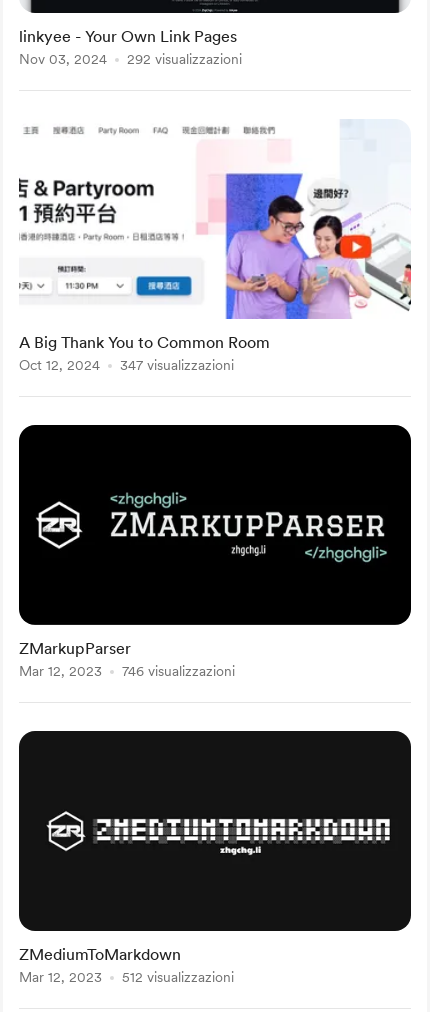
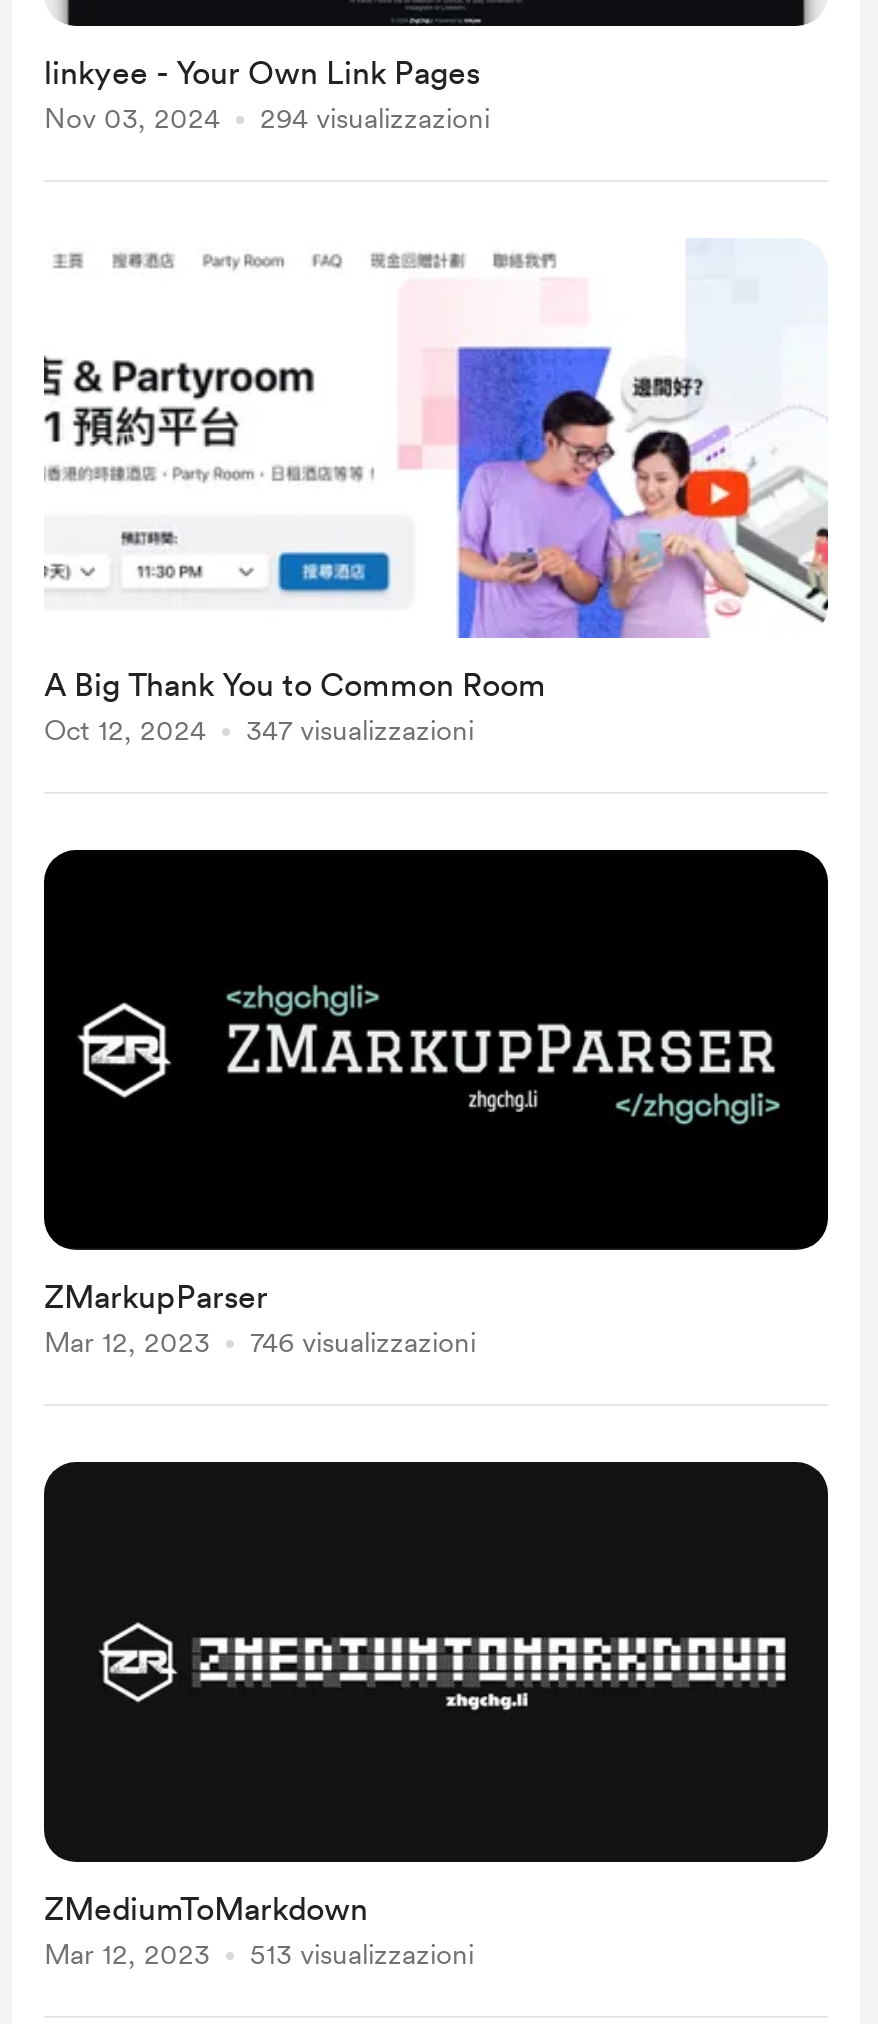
- 292 visualizzazioni
+ 294 visualizzazioni

- 512 visualizzazioni
+ 513 visualizzazioni
